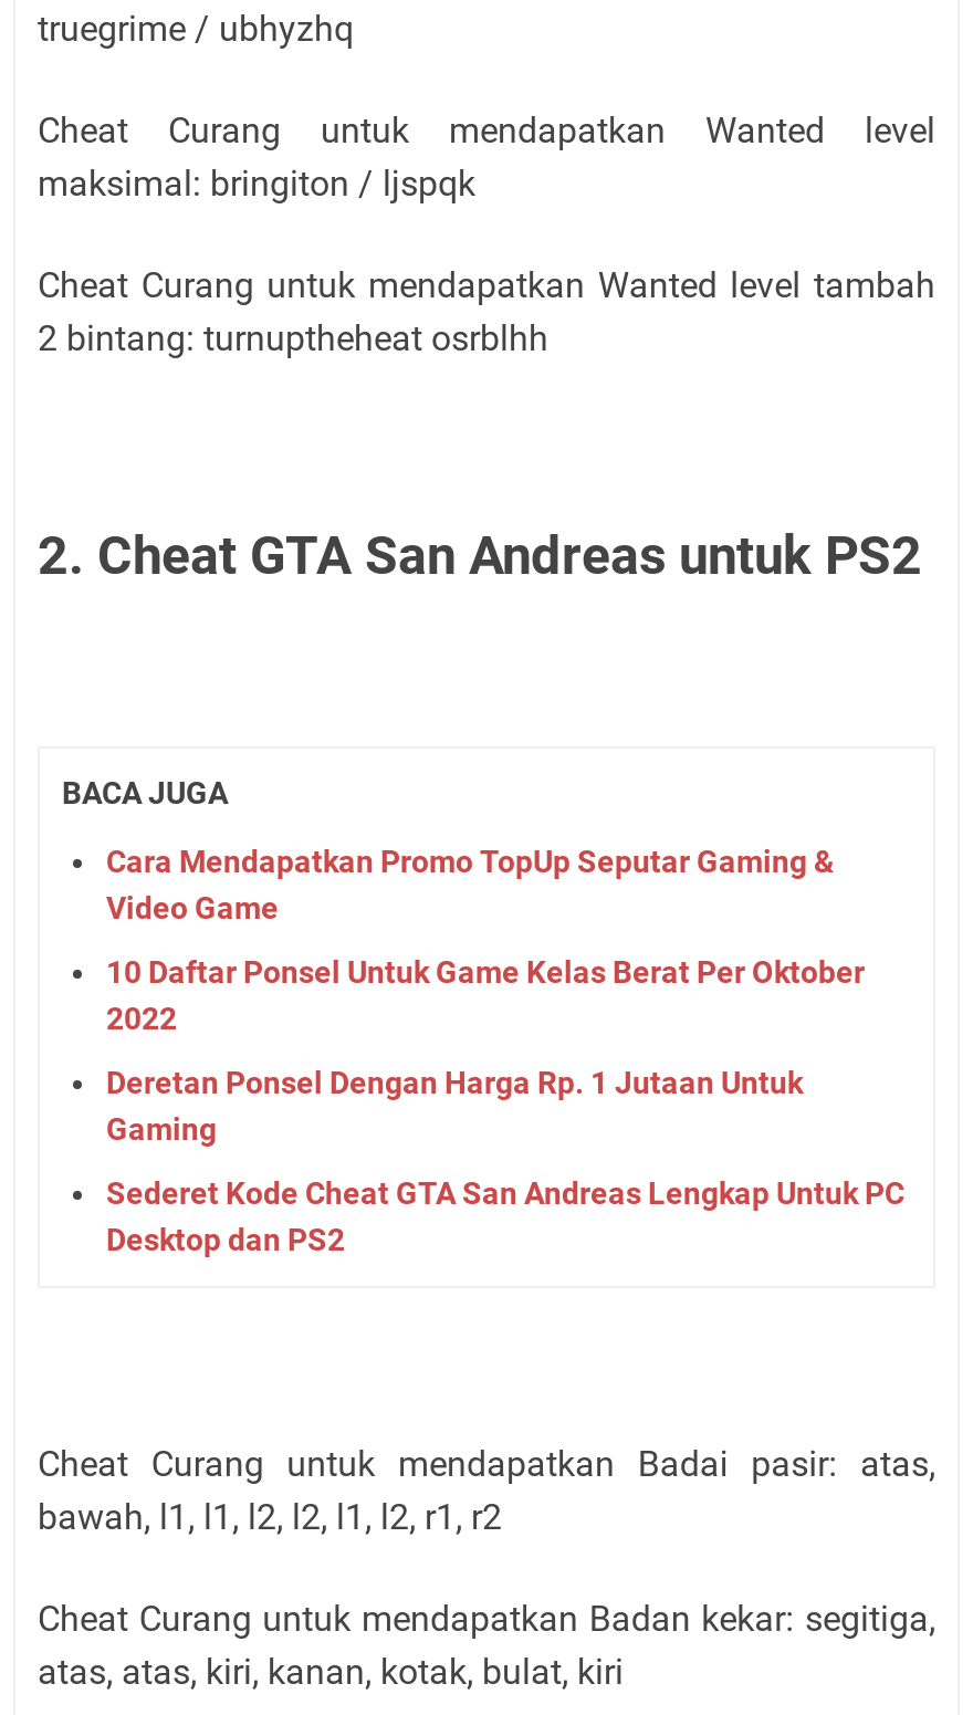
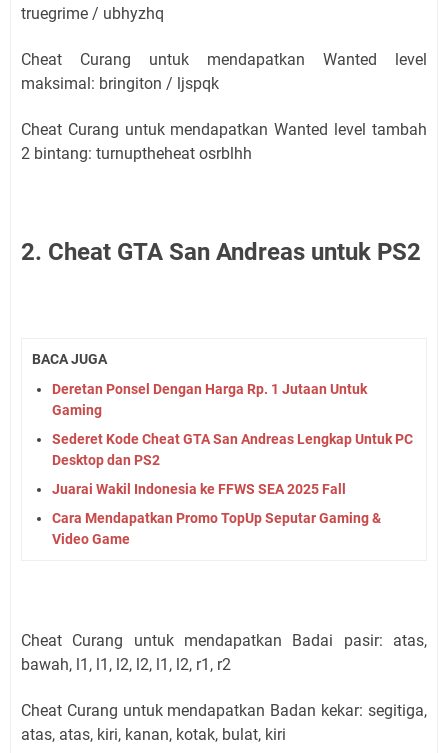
moved down: Cara Mendapatkan Promo TopUp Seputar Gaming & | Video Game

- 10 Daftar Ponsel Untuk Game Kelas Berat Per Oktober
- 2022

moved up: Deretan Ponsel Dengan Harga Rp. 1 Jutaan Untuk | Gaming | Sederet Kode Cheat GTA San Andreas Lengkap Untuk PC | Desktop dan PS2

+ Juarai Wakil Indonesia ke FFWS SEA 2025 Fall
